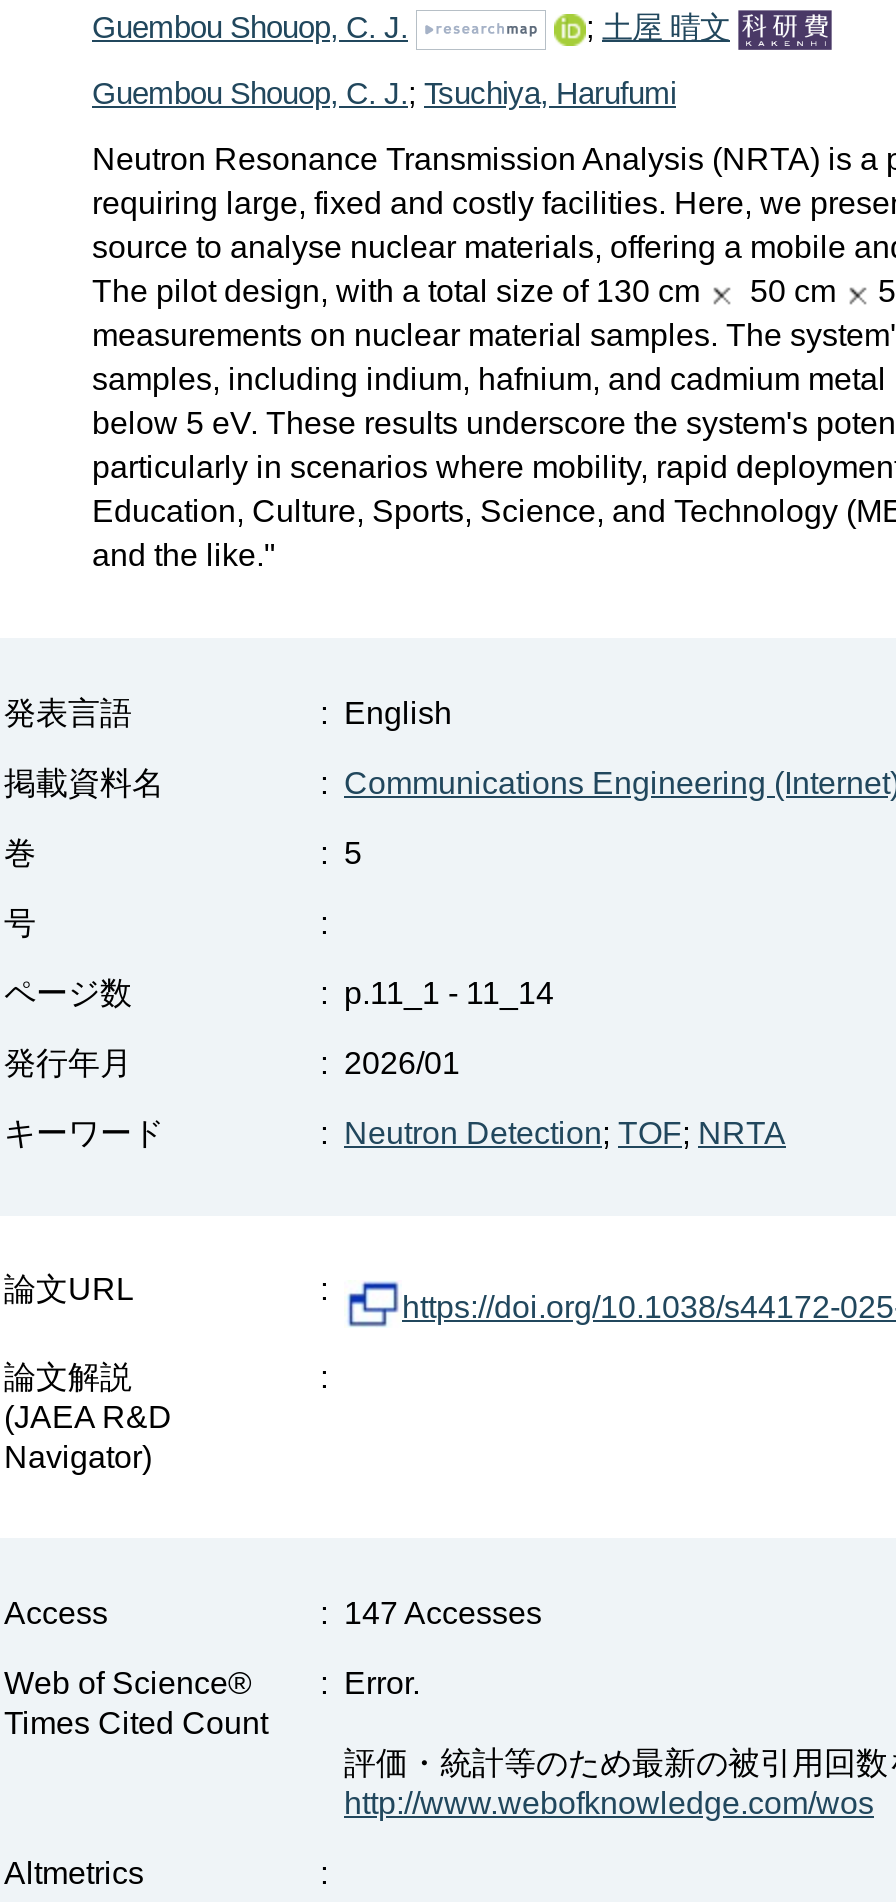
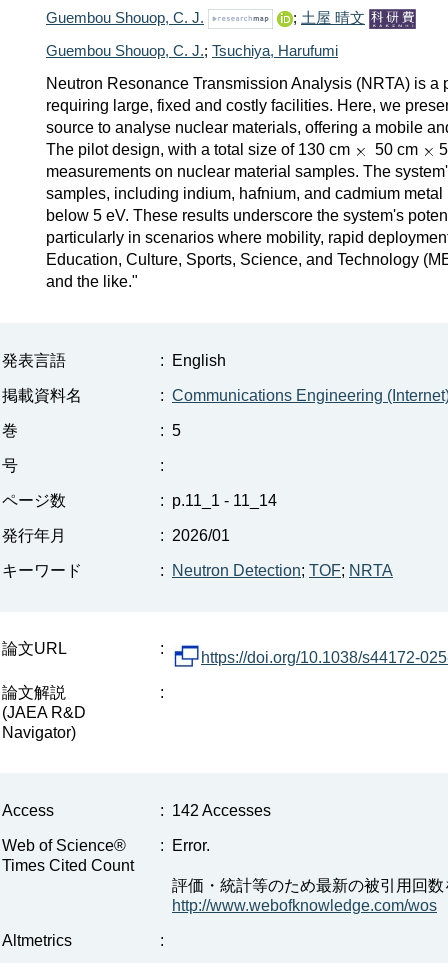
- : 147 Accesses
+ : 142 Accesses
